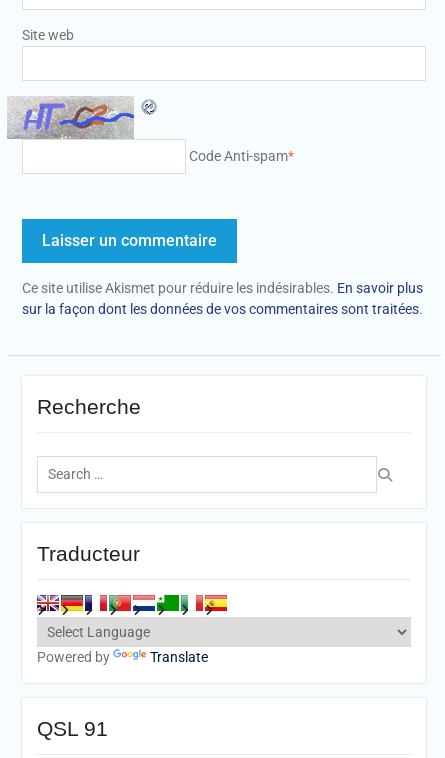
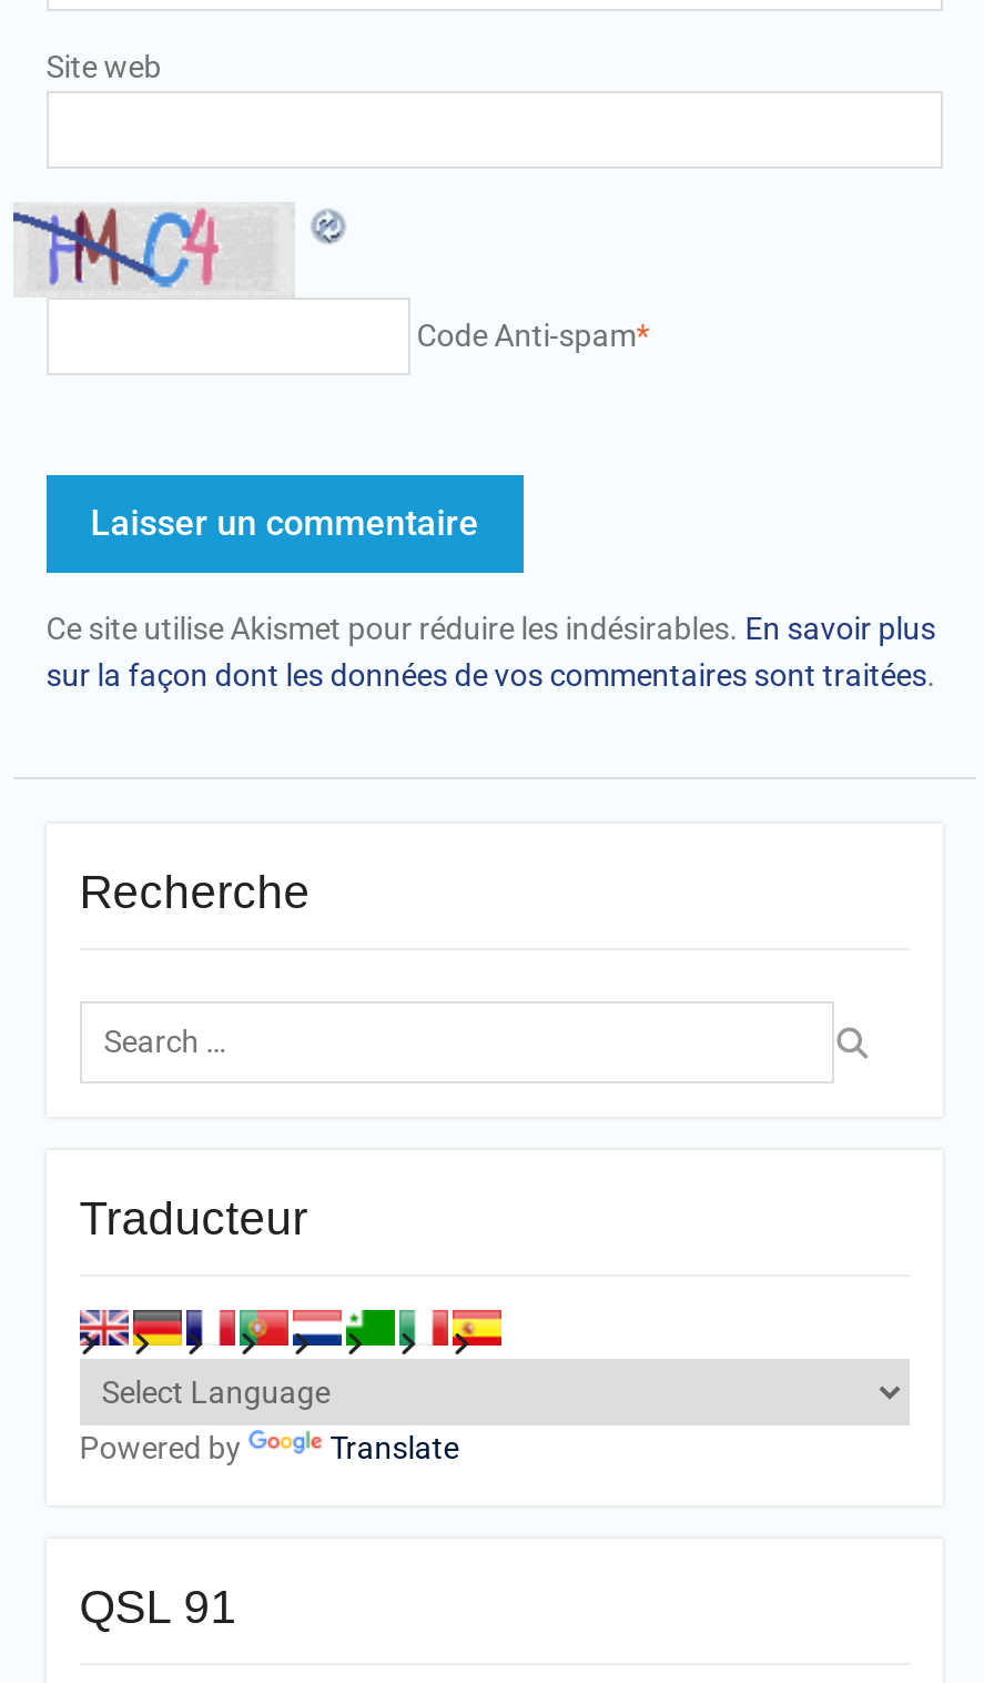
- [image]
+ [image]
